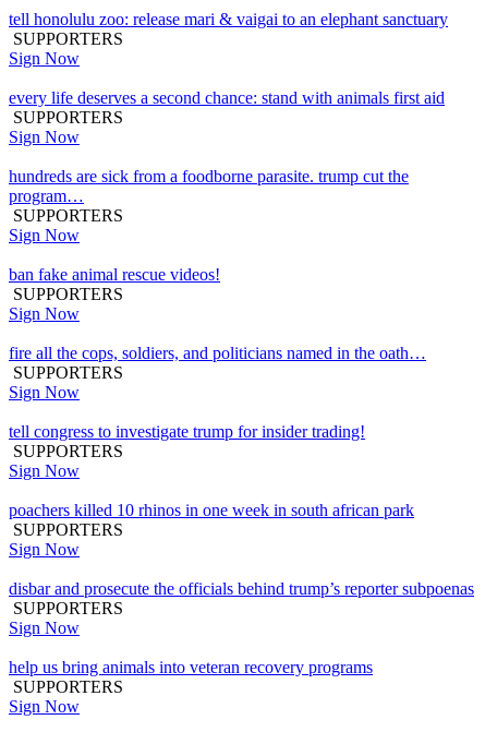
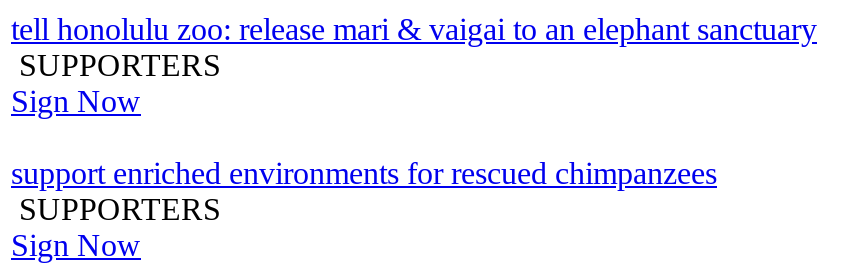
- every life deserves a second chance: stand with animals first aid
- SUPPORTERS
- Sign Now
- hundreds are sick from a foodborne parasite. trump cut the
- program…
- SUPPORTERS
- Sign Now
- ban fake animal rescue videos!
- SUPPORTERS
- Sign Now
- fire all the cops, soldiers, and politicians named in the oath…
- SUPPORTERS
- Sign Now
- tell congress to investigate trump for insider trading!
- SUPPORTERS
- Sign Now
- poachers killed 10 rhinos in one week in south african park
- SUPPORTERS
- Sign Now
- disbar and prosecute the officials behind trump’s reporter subpoenas
- SUPPORTERS
- Sign Now
- help us bring animals into veteran recovery programs
+ support enriched environments for rescued chimpanzees
